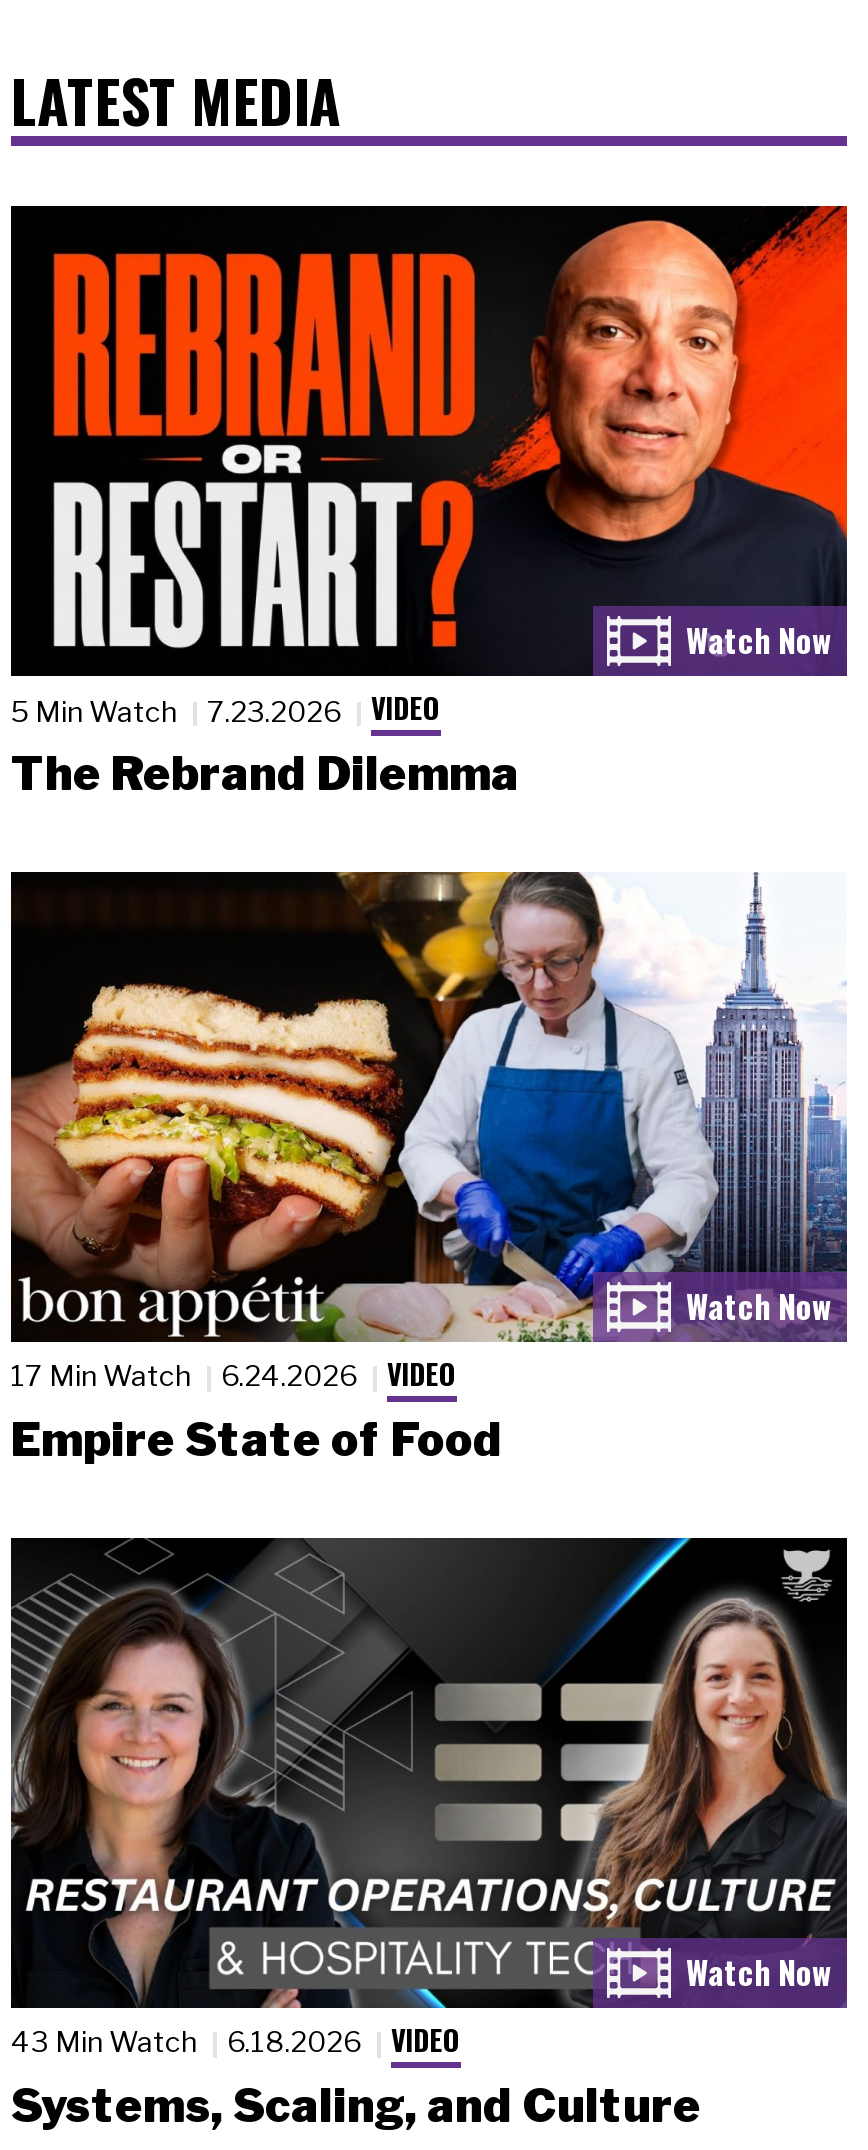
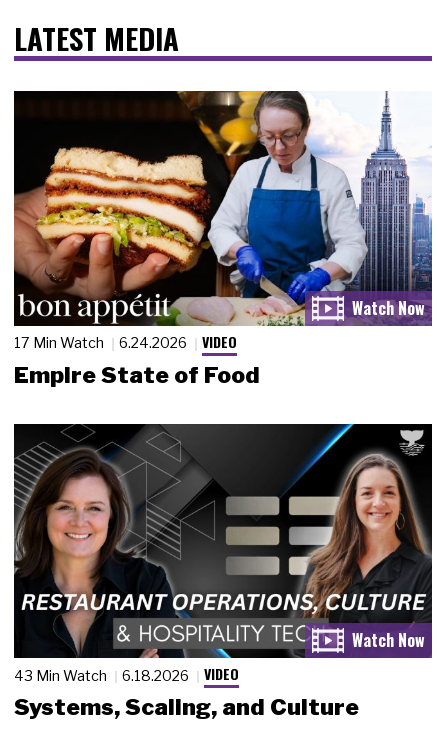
- [image]
- 5 Min Watch
- 7.23.2026
- VIDEO
- The Rebrand Dilemma
